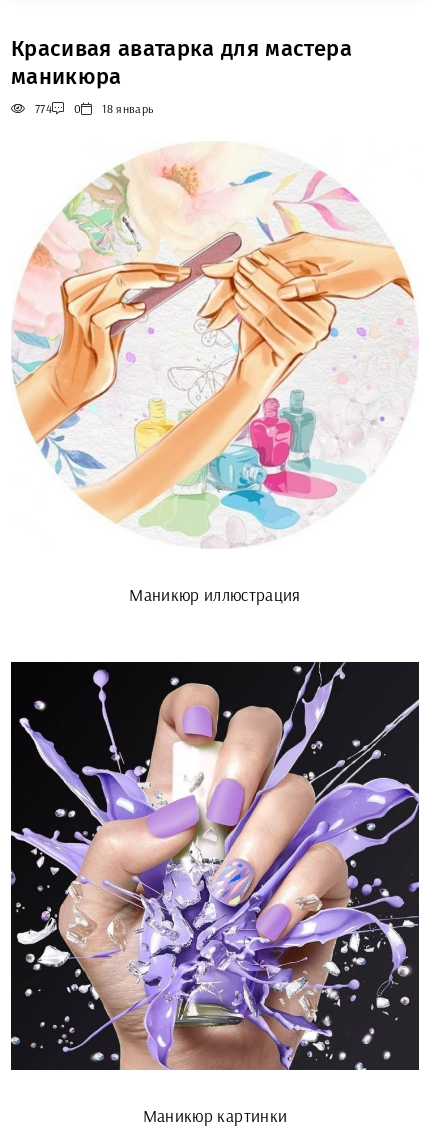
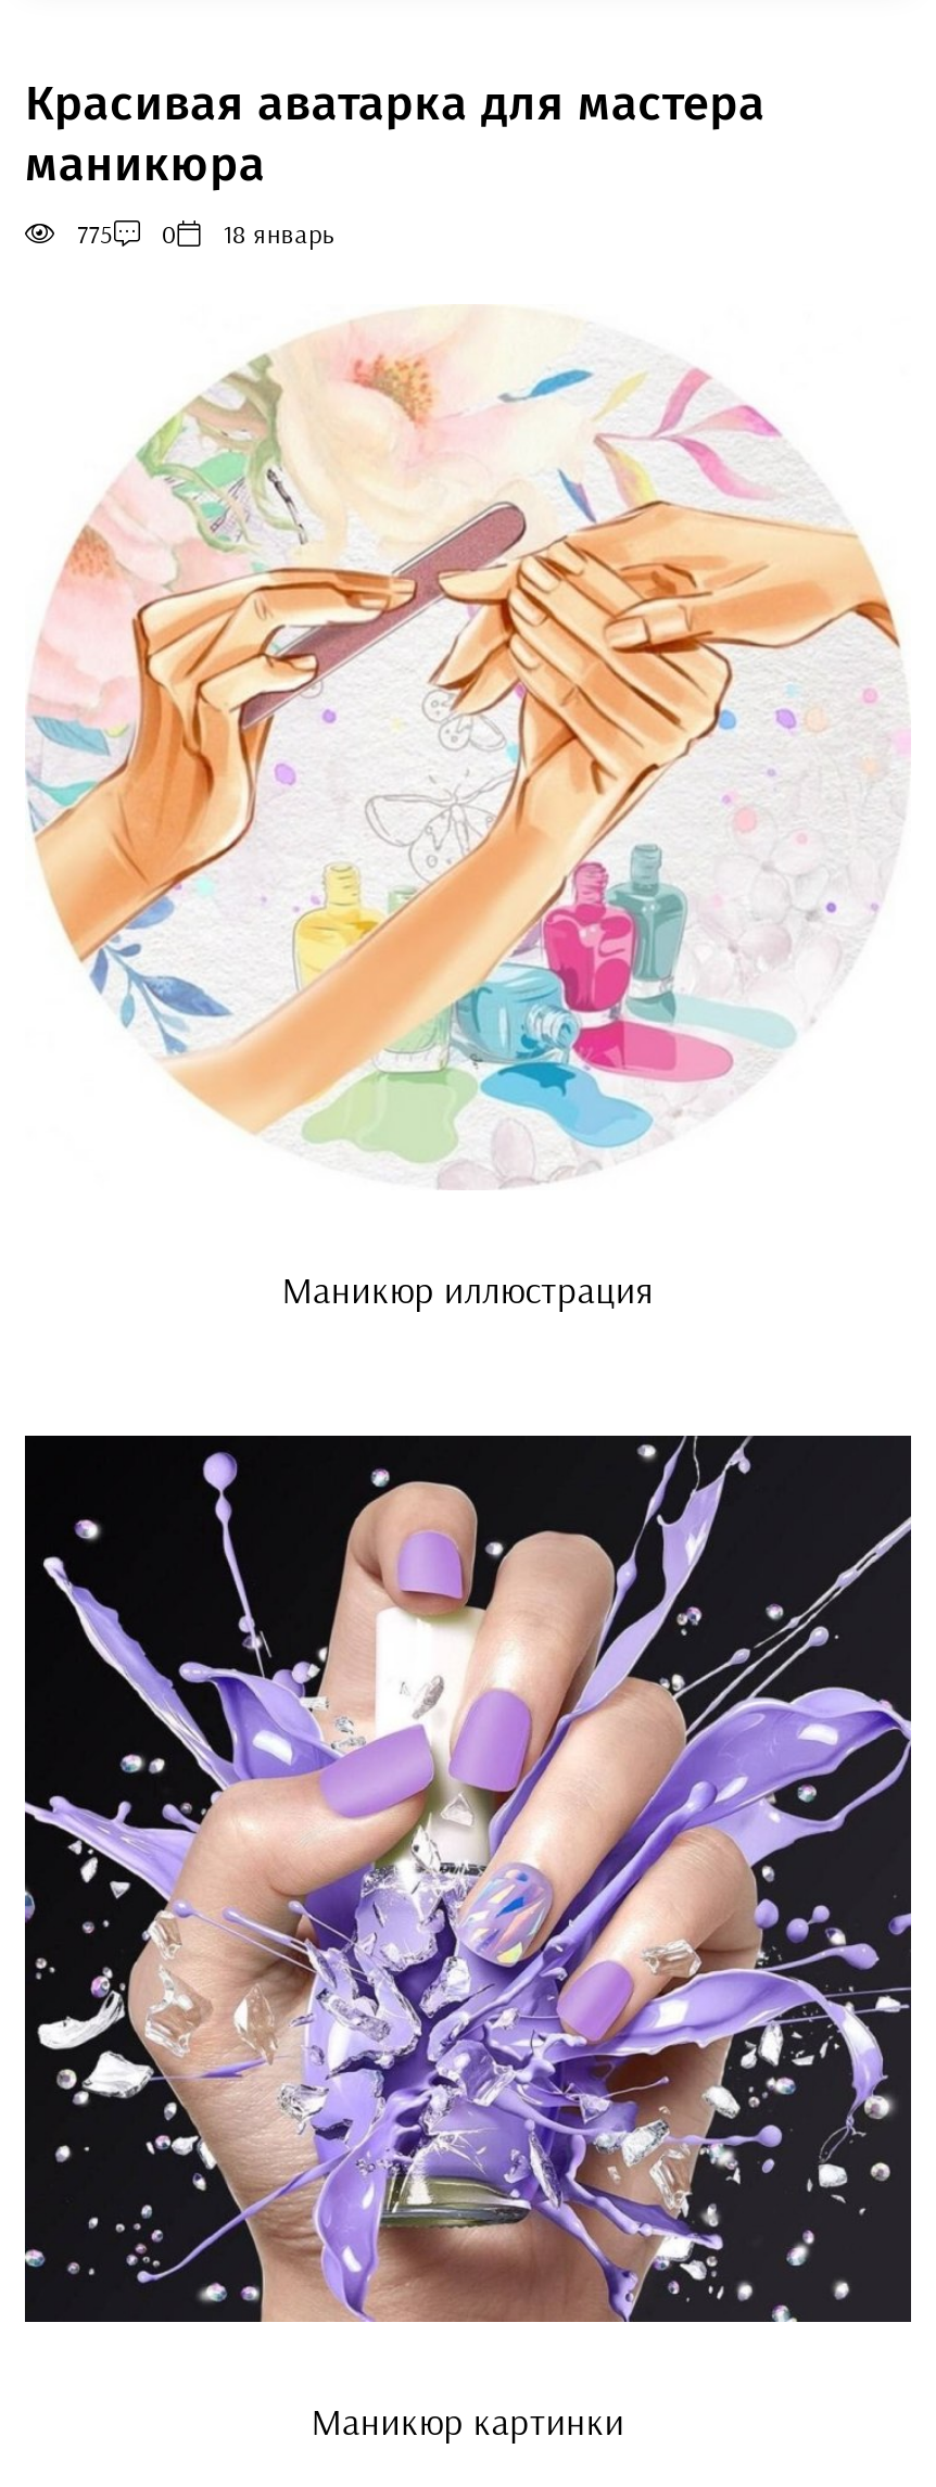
- 774 0 18 январь
+ 775 0 18 январь
